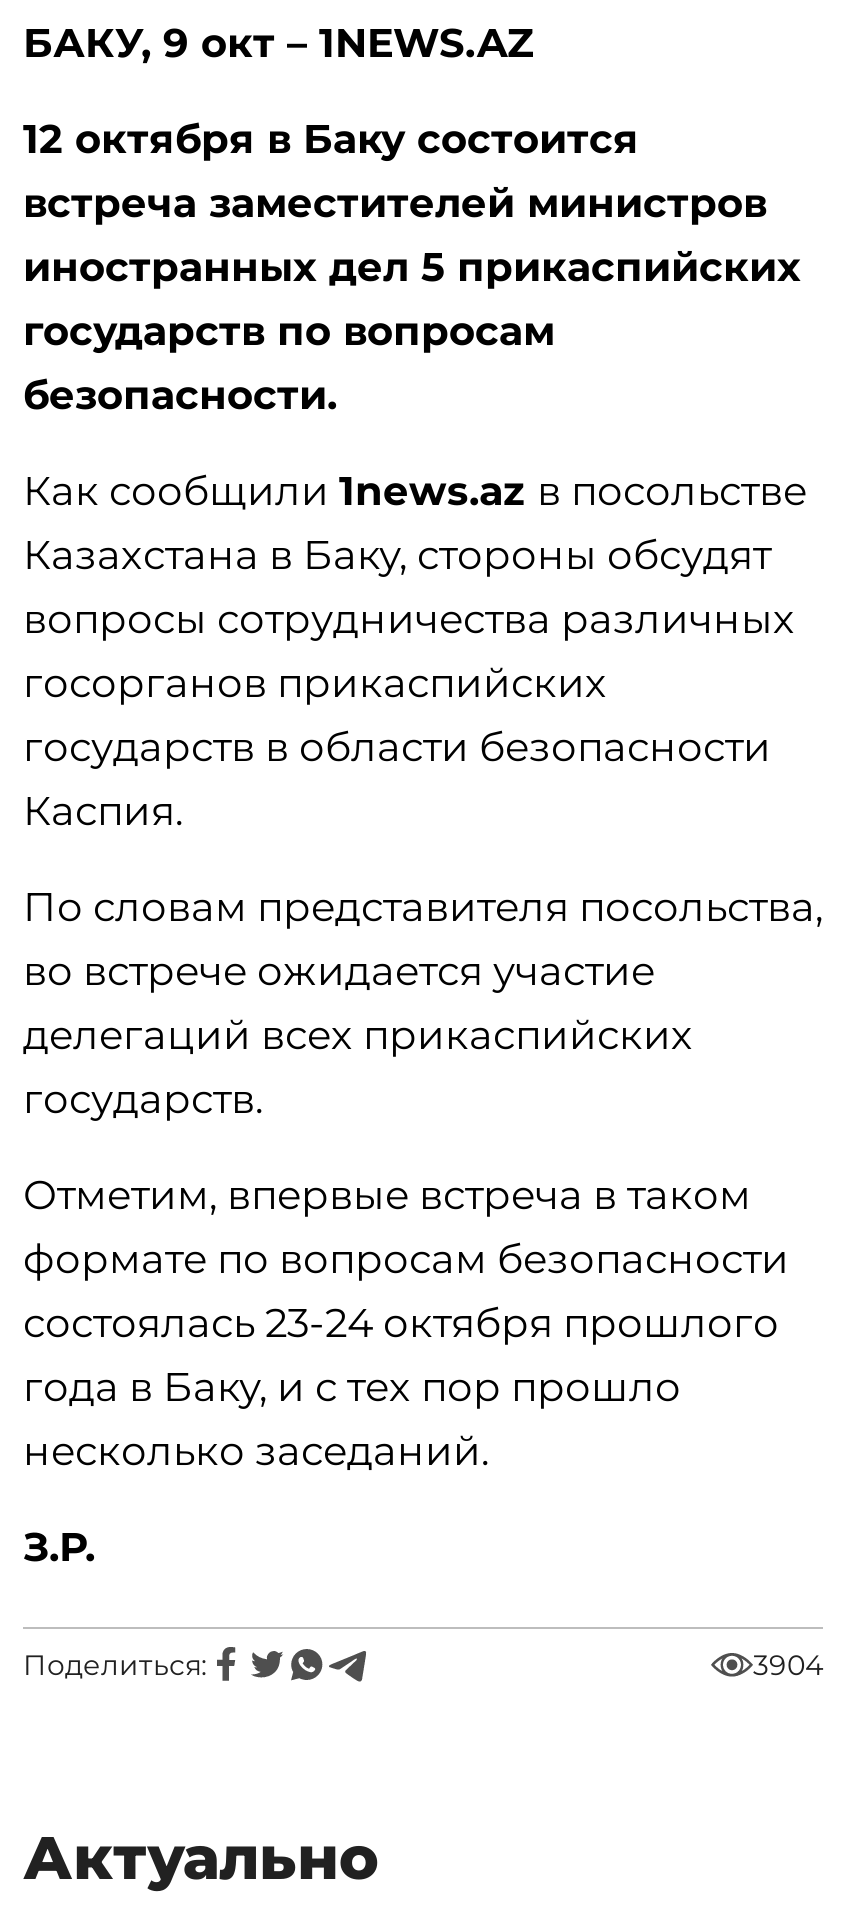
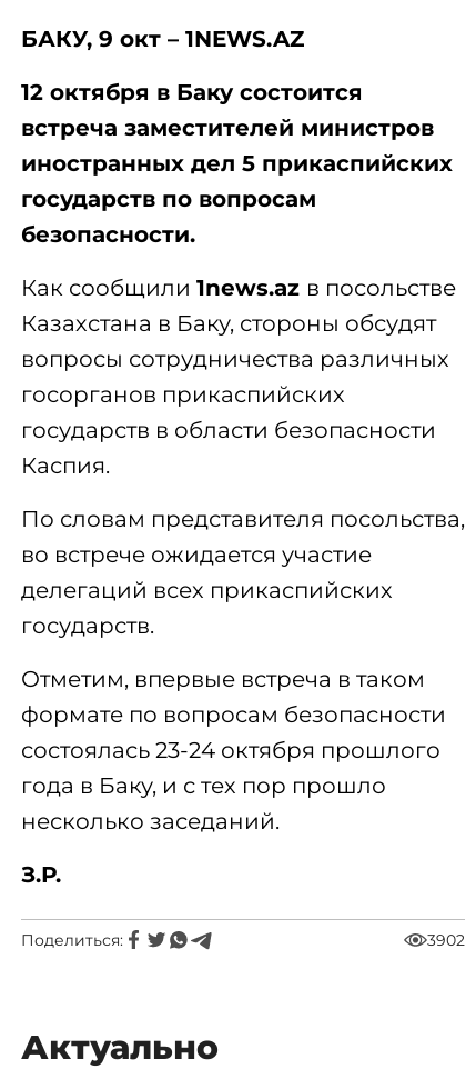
- 3904
+ 3902
